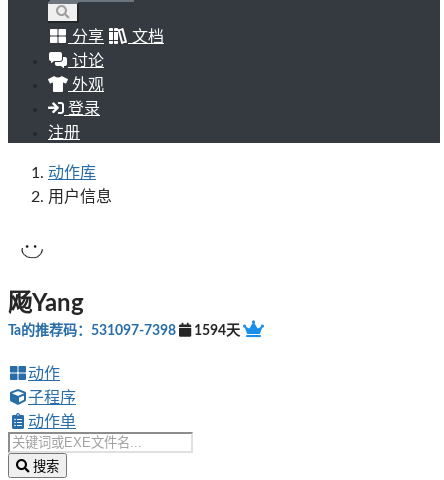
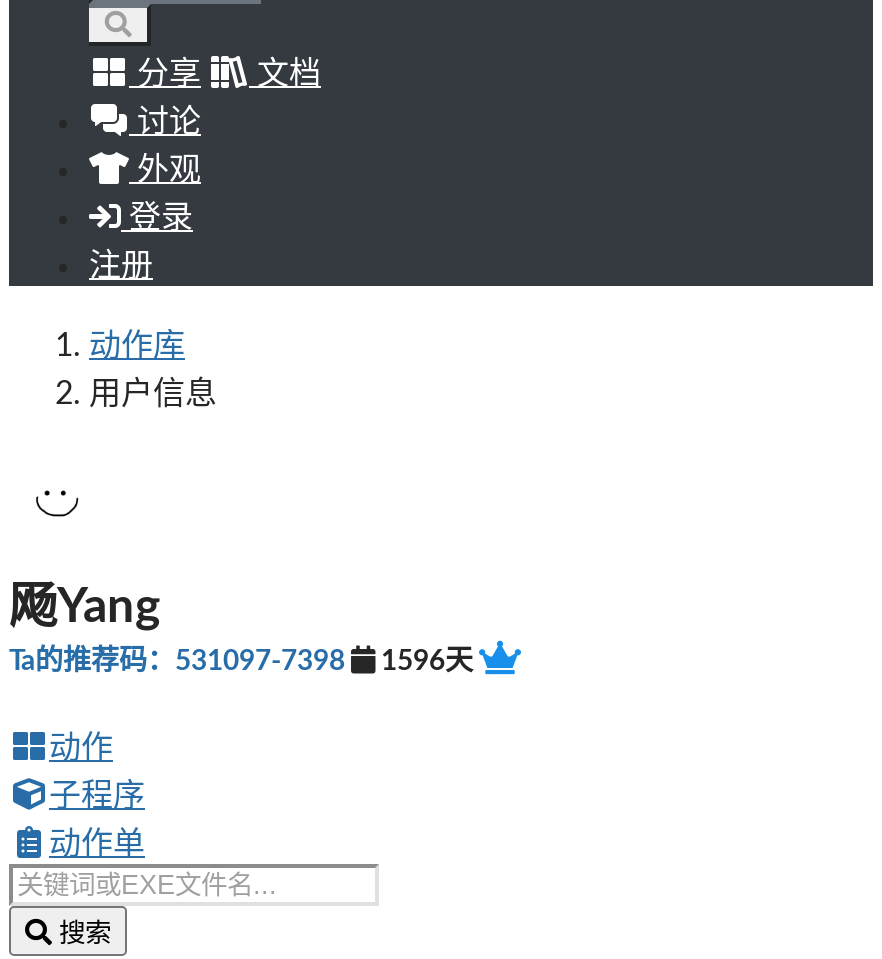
- Ta的推荐码：531097-7398 1594天
+ Ta的推荐码：531097-7398 1596天
